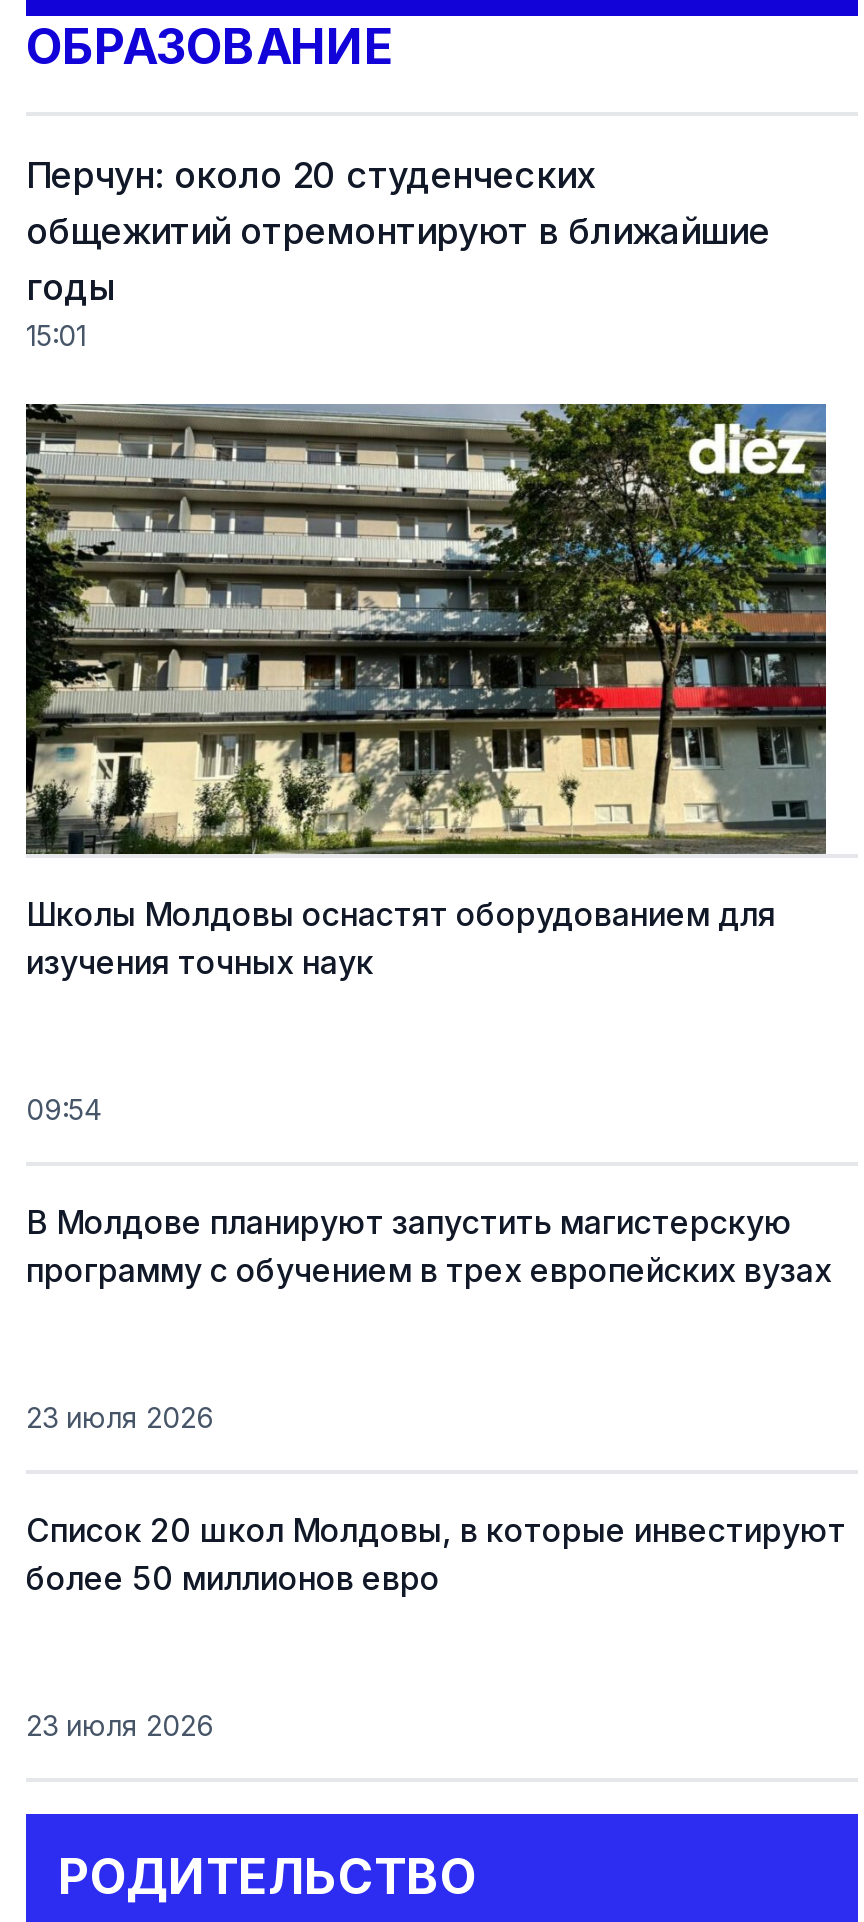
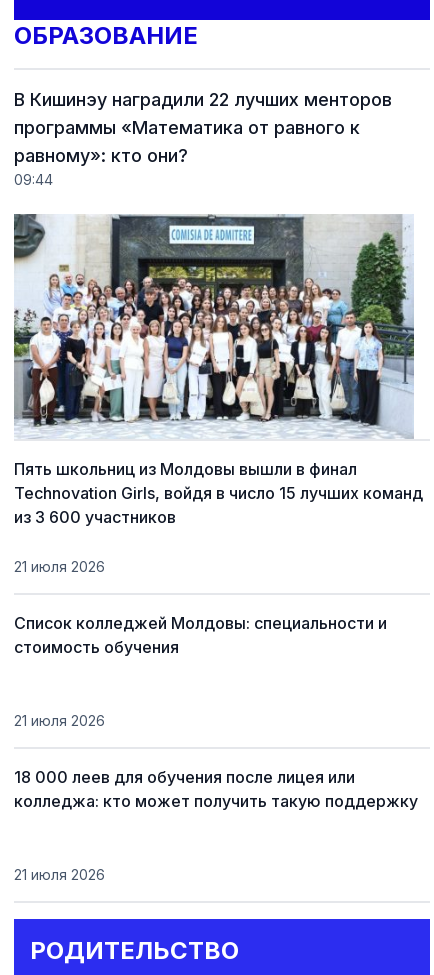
- Перчун: около 20 студенческих
- общежитий отремонтируют в ближайшие
- годы
- 15:01
+ В Кишинэу наградили 22 лучших менторов
+ программы «Математика от равного к
+ равному»: кто они?
+ 09:44

- [image]
- Школы Молдовы оснастят оборудованием для
- изучения точных наук
+ [image]
+ Пять школьниц из Молдовы вышли в финал
+ Technovation Girls, войдя в число 15 лучших команд
+ из 3 600 участников

- 09:54
+ 21 июля 2026

- В Молдове планируют запустить магистерскую
- программу с обучением в трех европейских вузах
+ Список колледжей Молдовы: специальности и
+ стоимость обучения

- 23 июля 2026
+ 21 июля 2026

- Список 20 школ Молдовы, в которые инвестируют
- более 50 миллионов евро
+ 18 000 леев для обучения после лицея или
+ колледжа: кто может получить такую поддержку

- 23 июля 2026
+ 21 июля 2026
